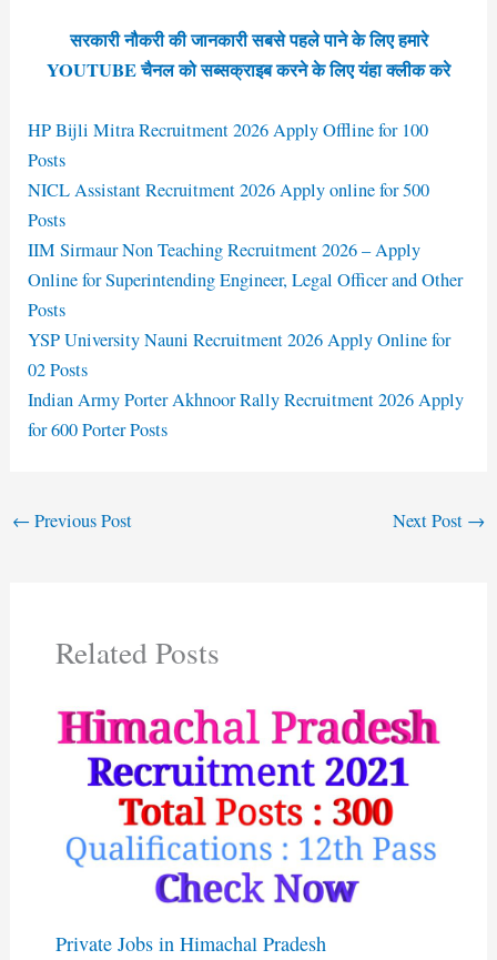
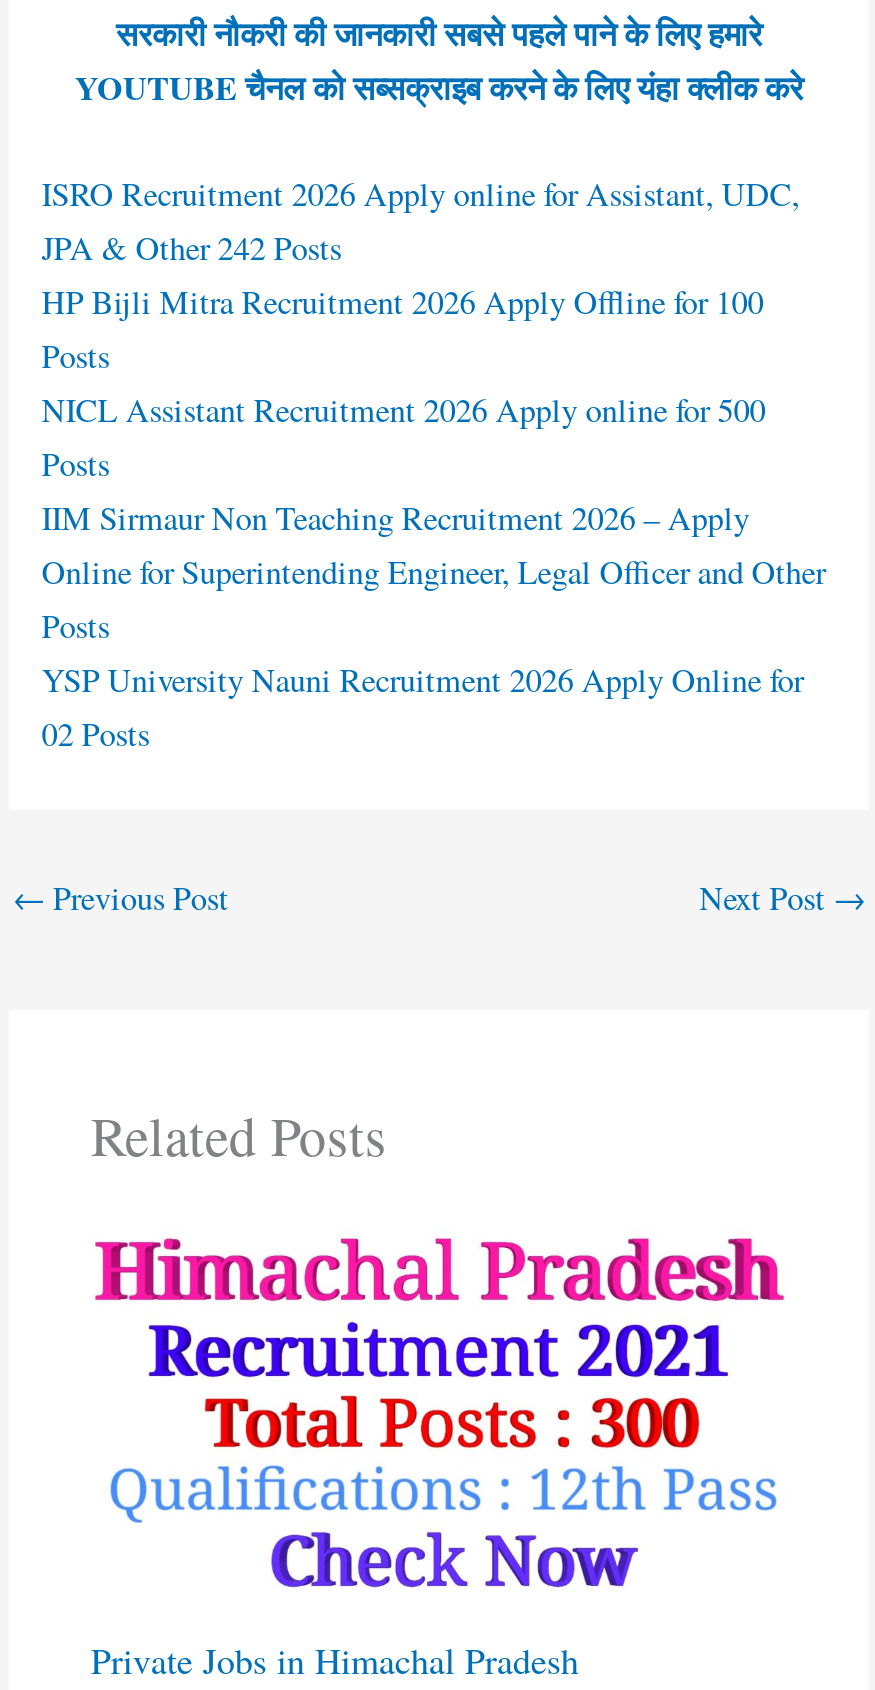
+ ISRO Recruitment 2026 Apply online for Assistant, UDC,
+ JPA & Other 242 Posts

moved down: HP Bijli Mitra Recruitment 2026 Apply Offline for 100 | Posts | NICL Assistant Recruitment 2026 Apply online for 500 | ... | YSP University Nauni Recruitment 2026 Apply Online for | 02 Posts

- Indian Army Porter Akhnoor Rally Recruitment 2026 Apply
- for 600 Porter Posts
